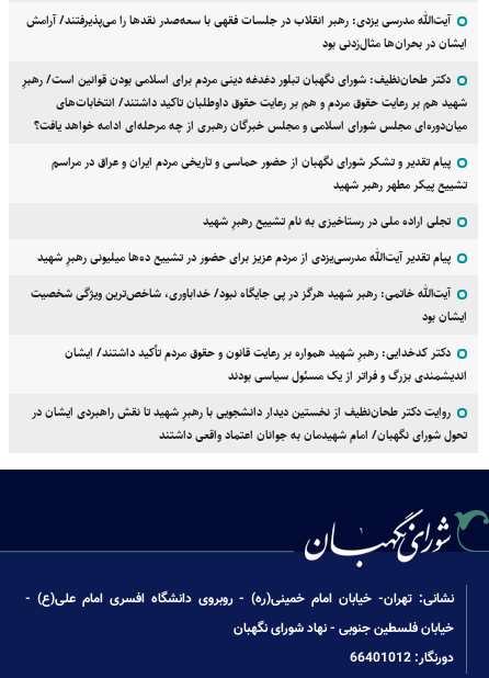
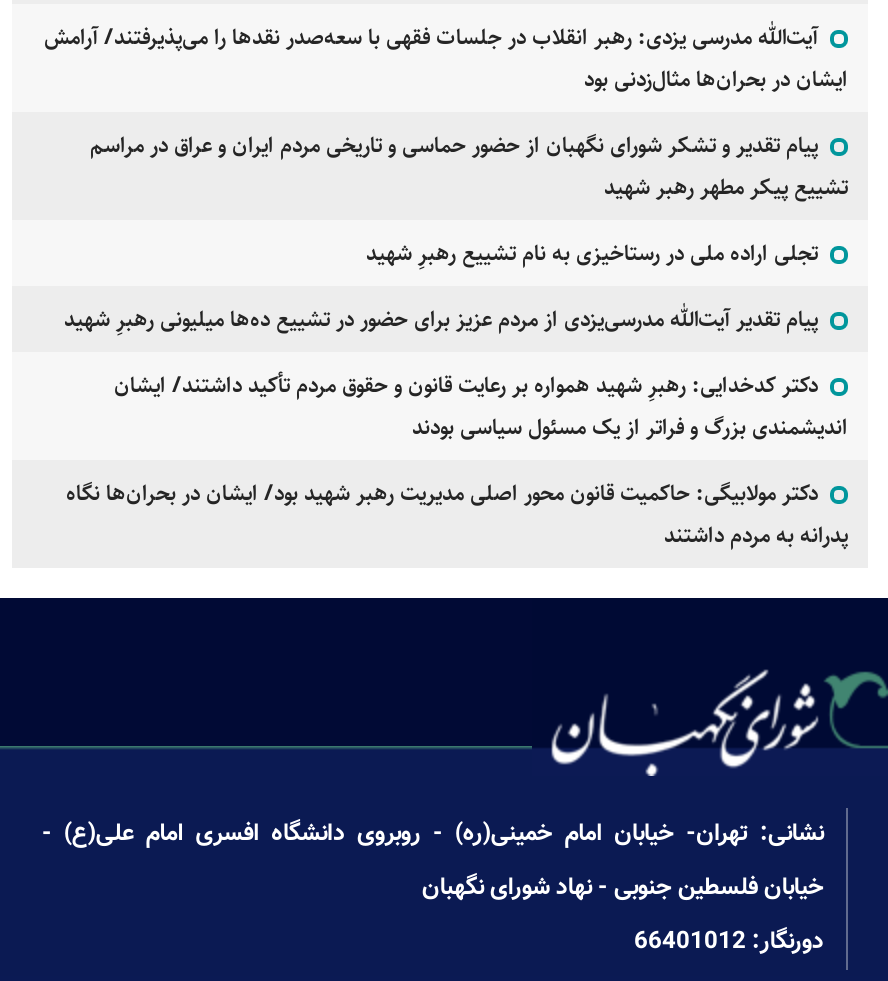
- دکتر طحان‌نظیف: شورای نگهبان تبلور دغدغه دینی مردم برای اسلامی بودن قوانین است/ رهبرِ
- شهید هم بر رعایت حقوق مردم و هم بر رعایت حقوق داوطلبان تاکید داشتند/ انتخابات‌های
- میان‌دوره‌ای مجلس شورای اسلامی و مجلس خبرگان رهبری از چه مرحله‌ای ادامه خواهد یافت؟

- آیت‌الله خاتمی: رهبر شهید هرگز در پی جایگاه نبود/ خداباوری، شاخص‌ترین ویژگی شخصیت
- ایشان بود

- روایت دکتر طحان‌نظیف از نخستین دیدار دانشجویی با رهبرِ شهید تا نقش راهبردی ایشان در
- تحول شورای نگهبان/ امام شهیدمان به جوانان اعتماد واقعی داشتند
+ دکتر مولابیگی: حاکمیت قانون محور اصلی مدیریت رهبر شهید بود/ ایشان در بحران‌ها نگاه
+ پدرانه به مردم داشتند
